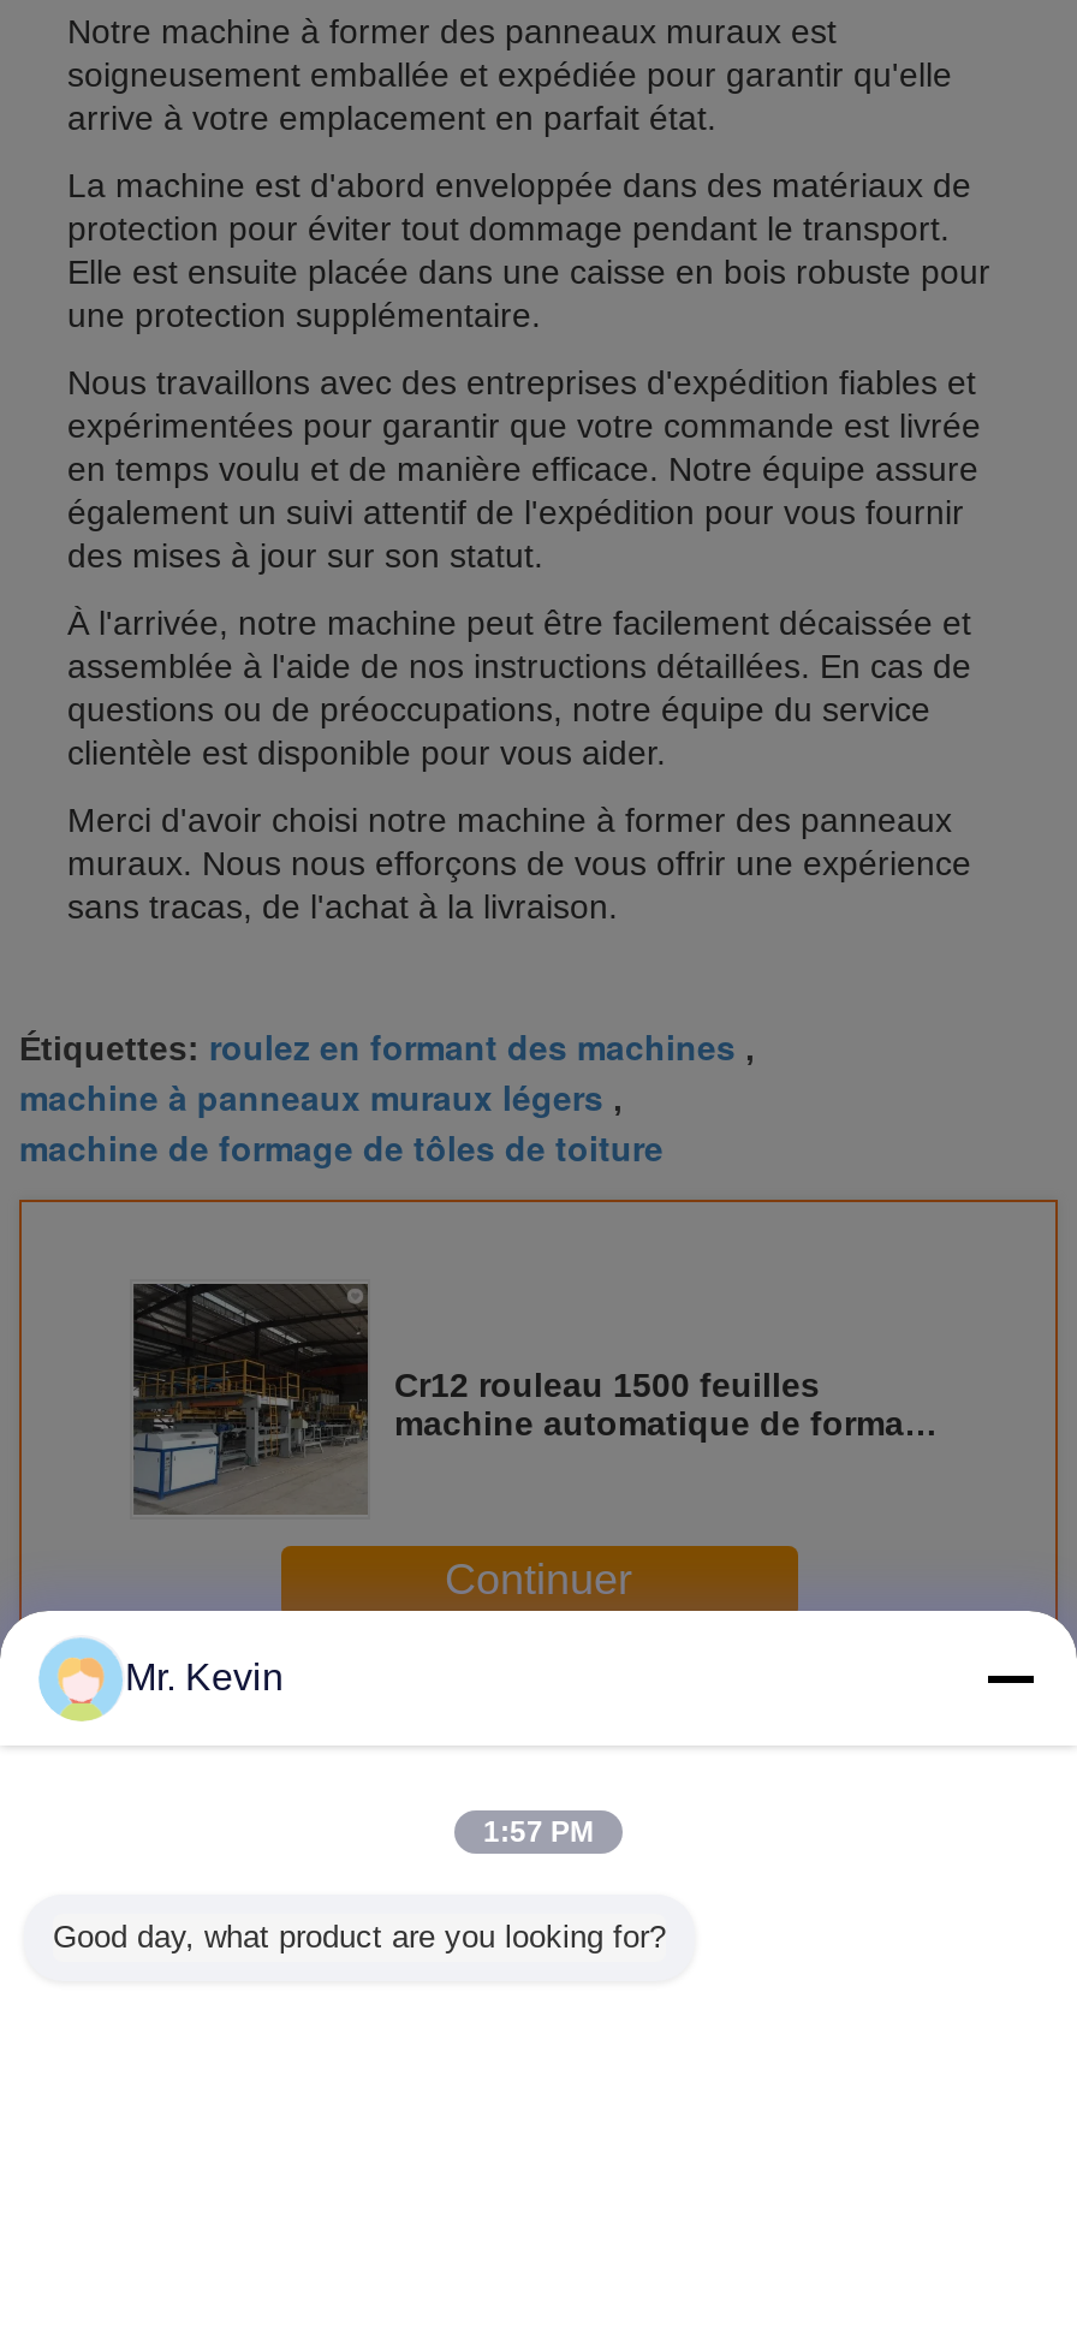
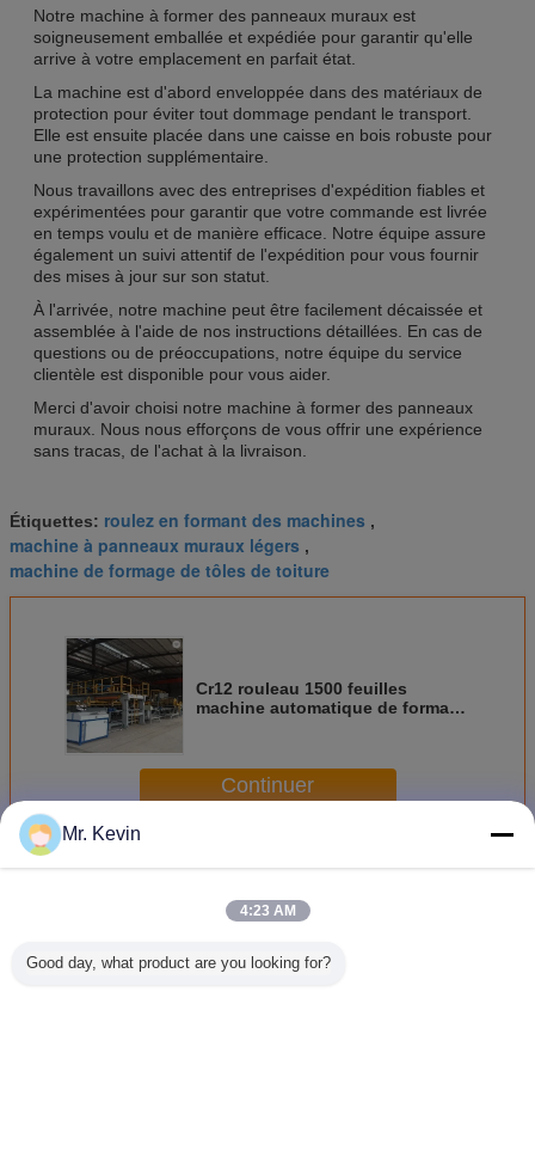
- 1:57 PM
+ 4:23 AM
